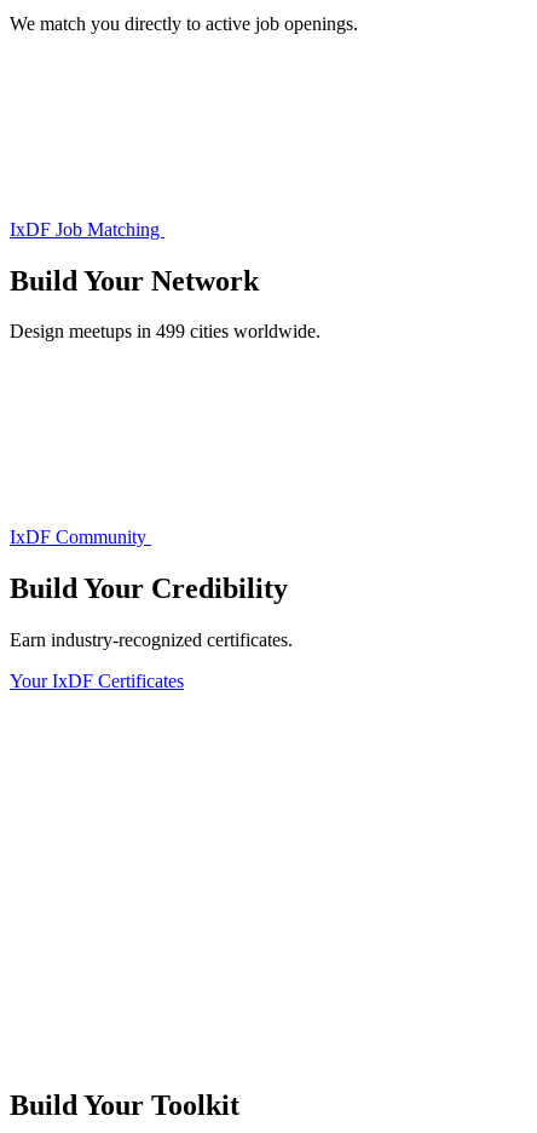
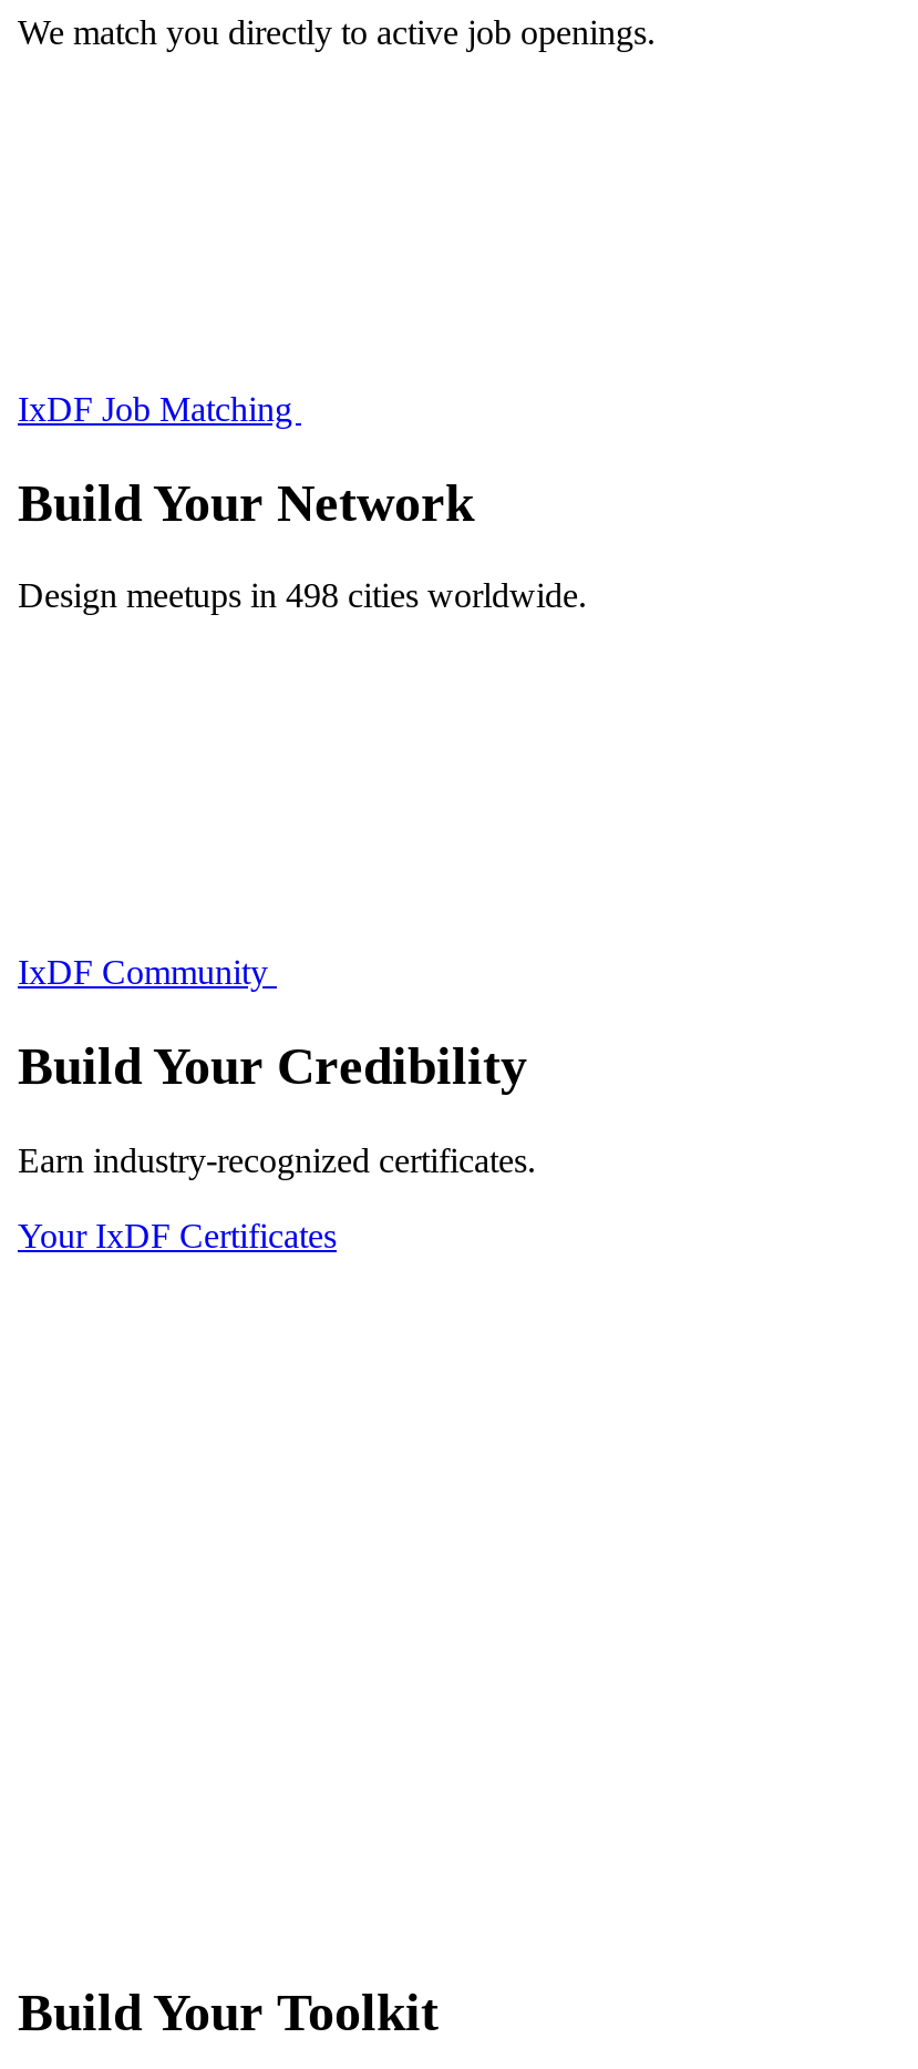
- Design meetups in 499 cities worldwide.
+ Design meetups in 498 cities worldwide.
